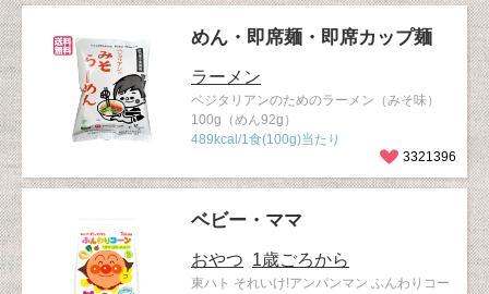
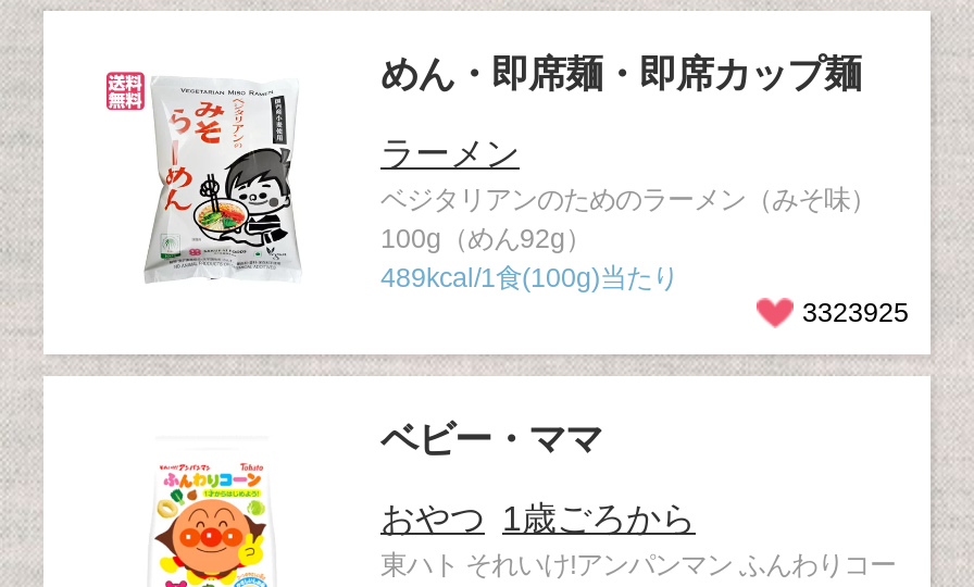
- 3321396
+ 3323925
